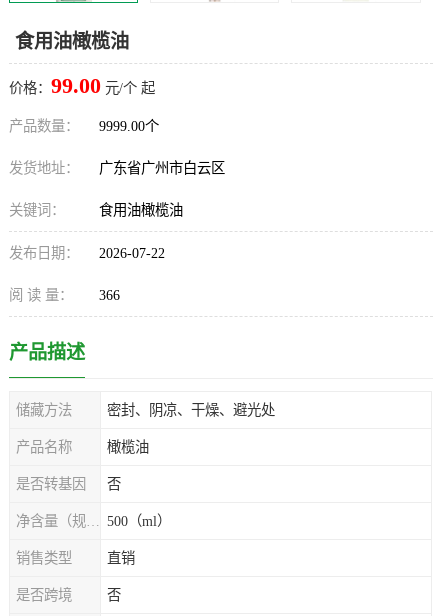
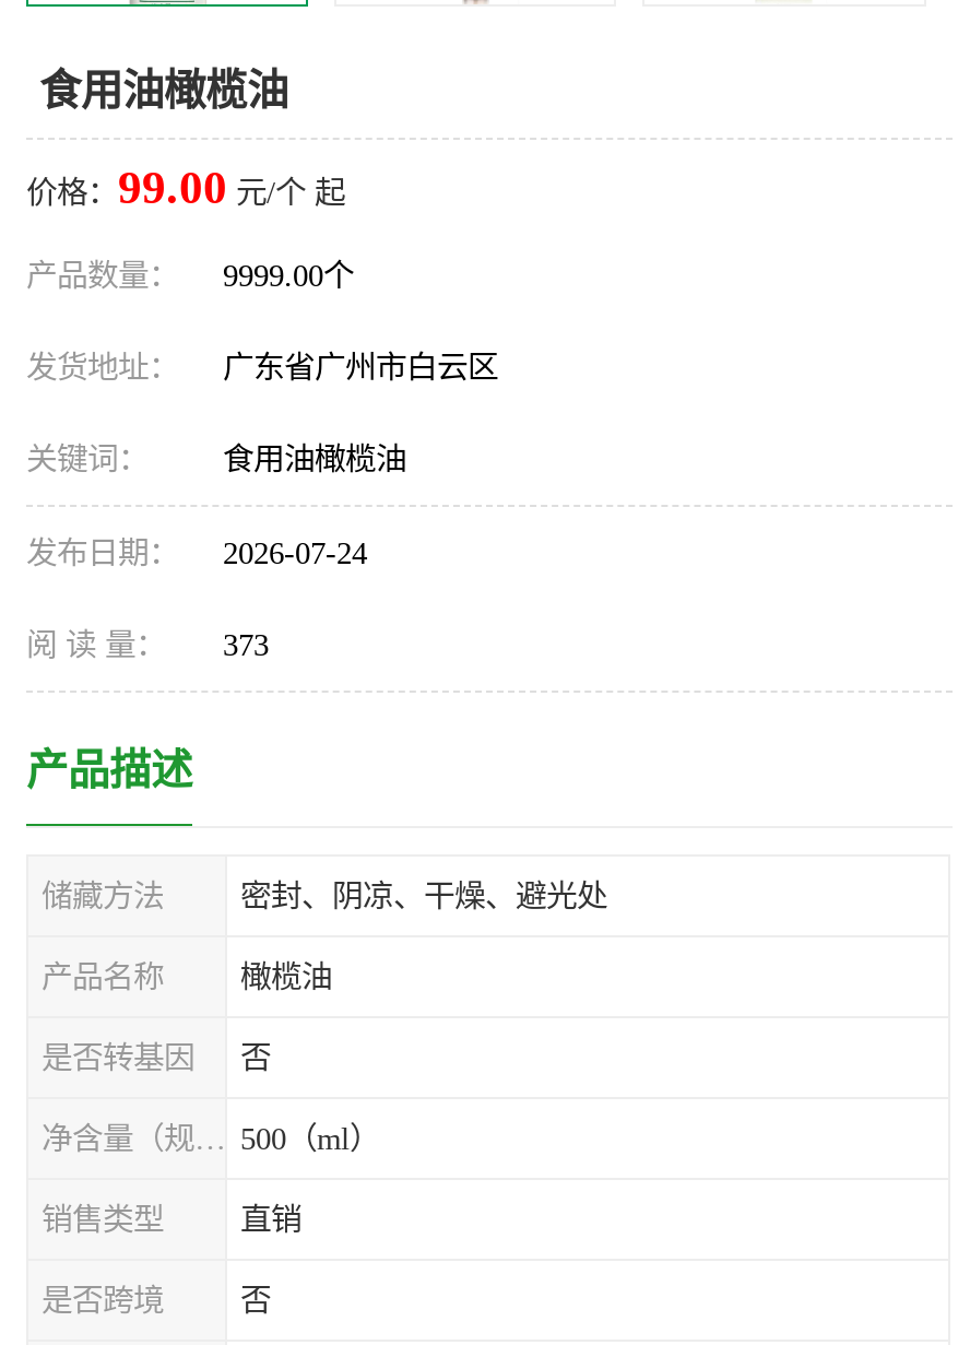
- 发布日期： 2026-07-22
+ 发布日期： 2026-07-24

- 阅 读 量： 366
+ 阅 读 量： 373
